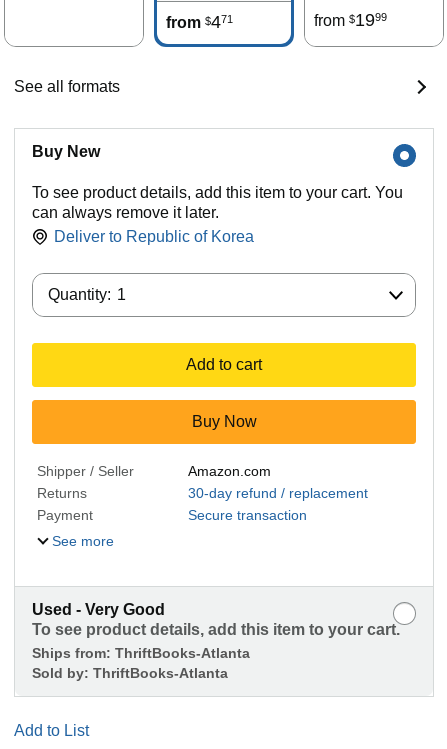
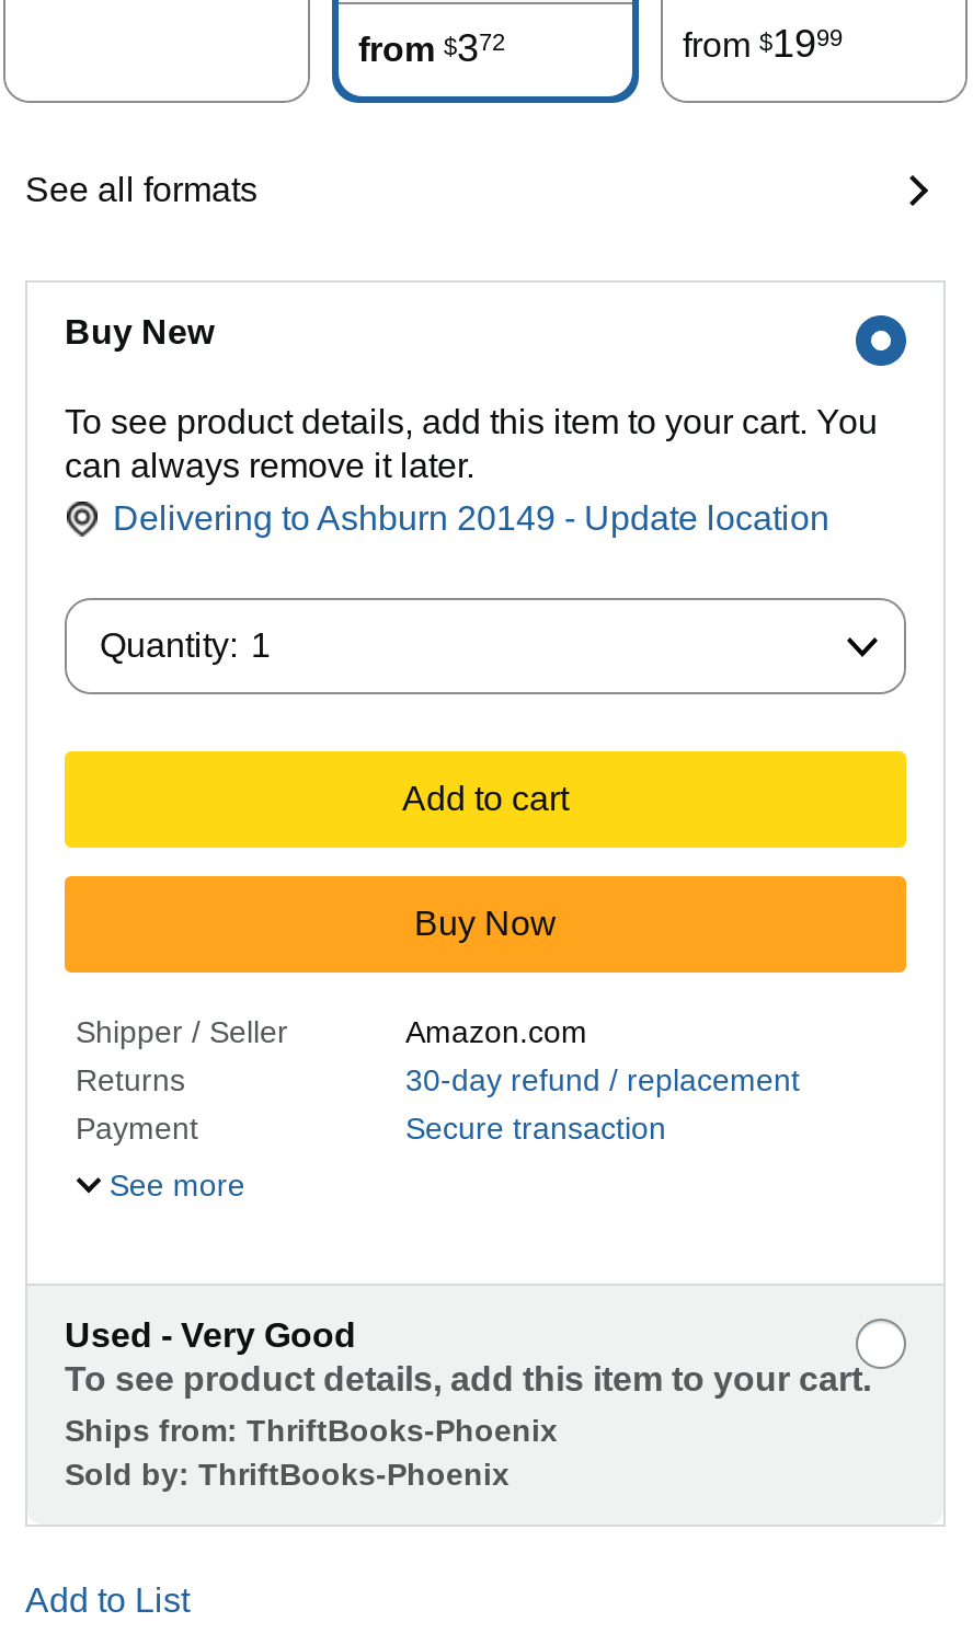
- from $471
+ from $372

- Deliver to Republic of Korea
+ Delivering to Ashburn 20149 - Update location

- Ships from: ThriftBooks-Atlanta
+ Ships from: ThriftBooks-Phoenix

- Sold by: ThriftBooks-Atlanta
+ Sold by: ThriftBooks-Phoenix
